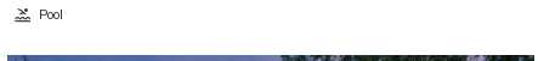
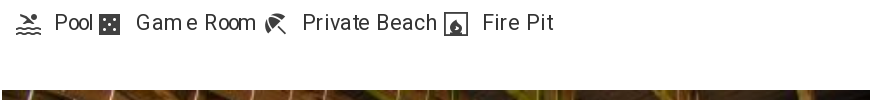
+ Game Room
+ Private Beach
+ Fire Pit
